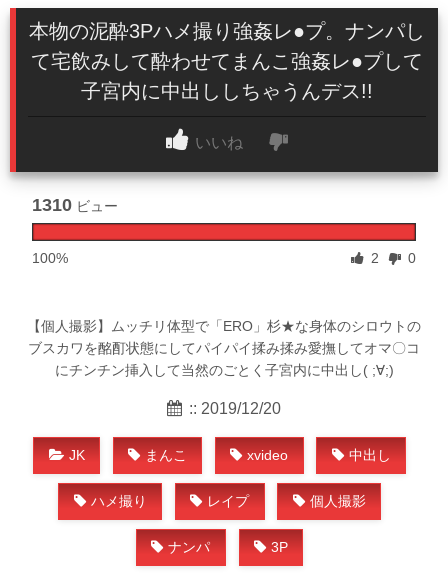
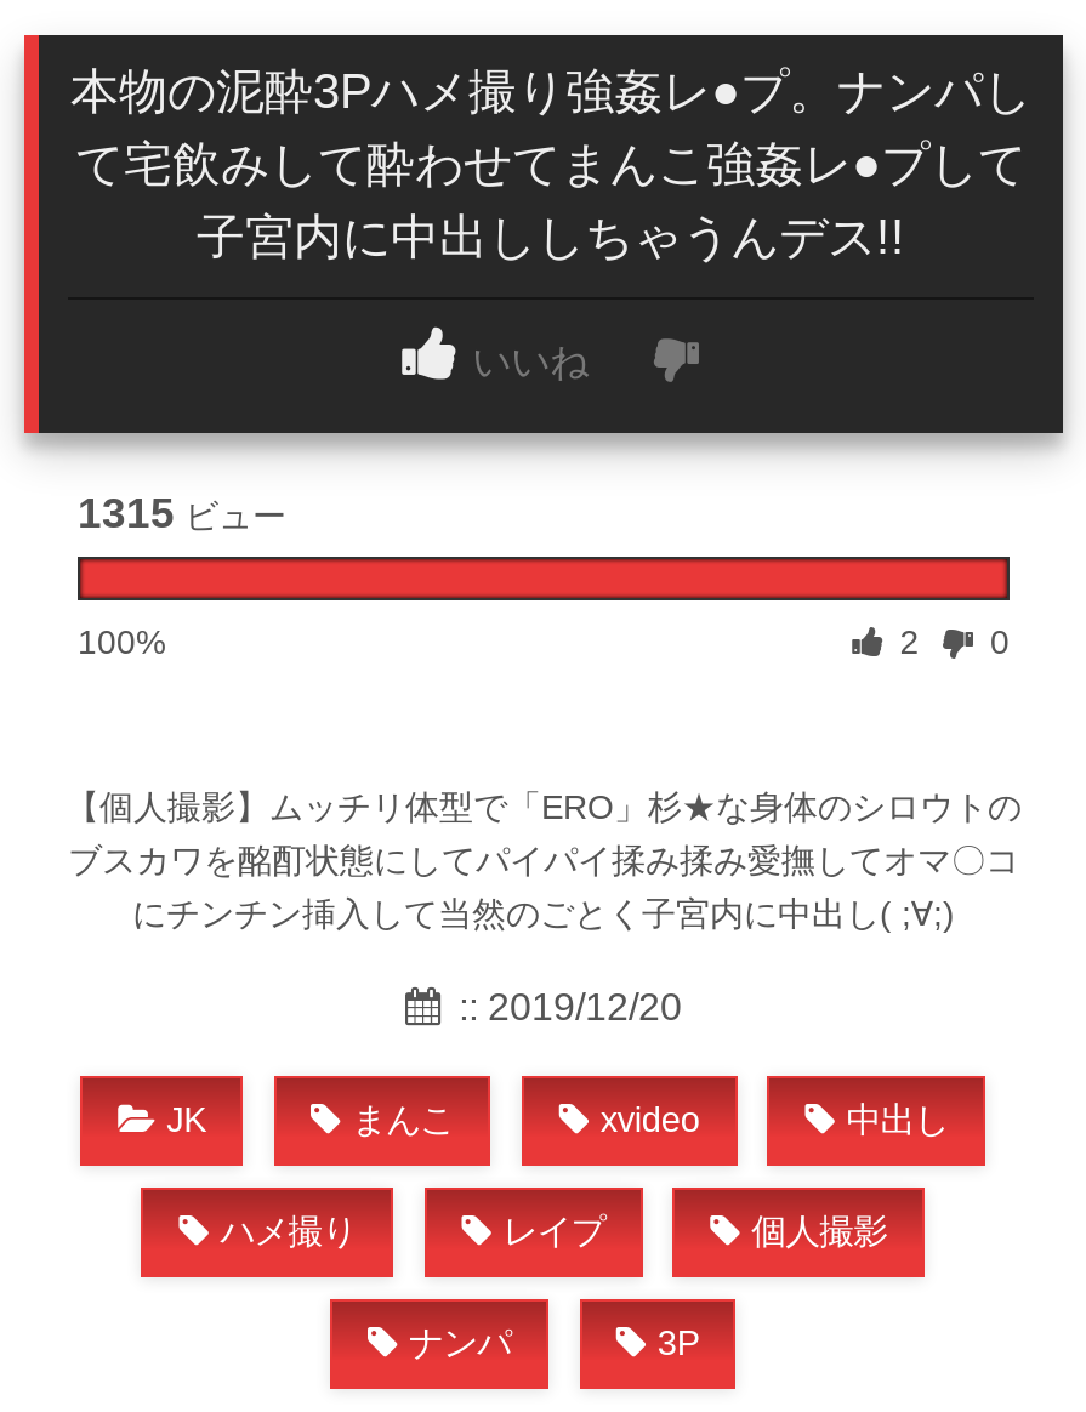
- 1310ビュー
+ 1315ビュー
